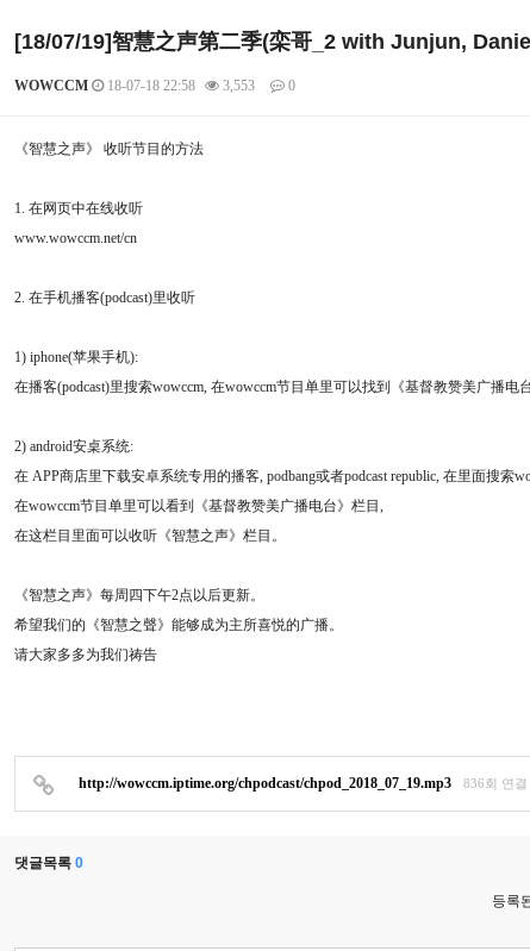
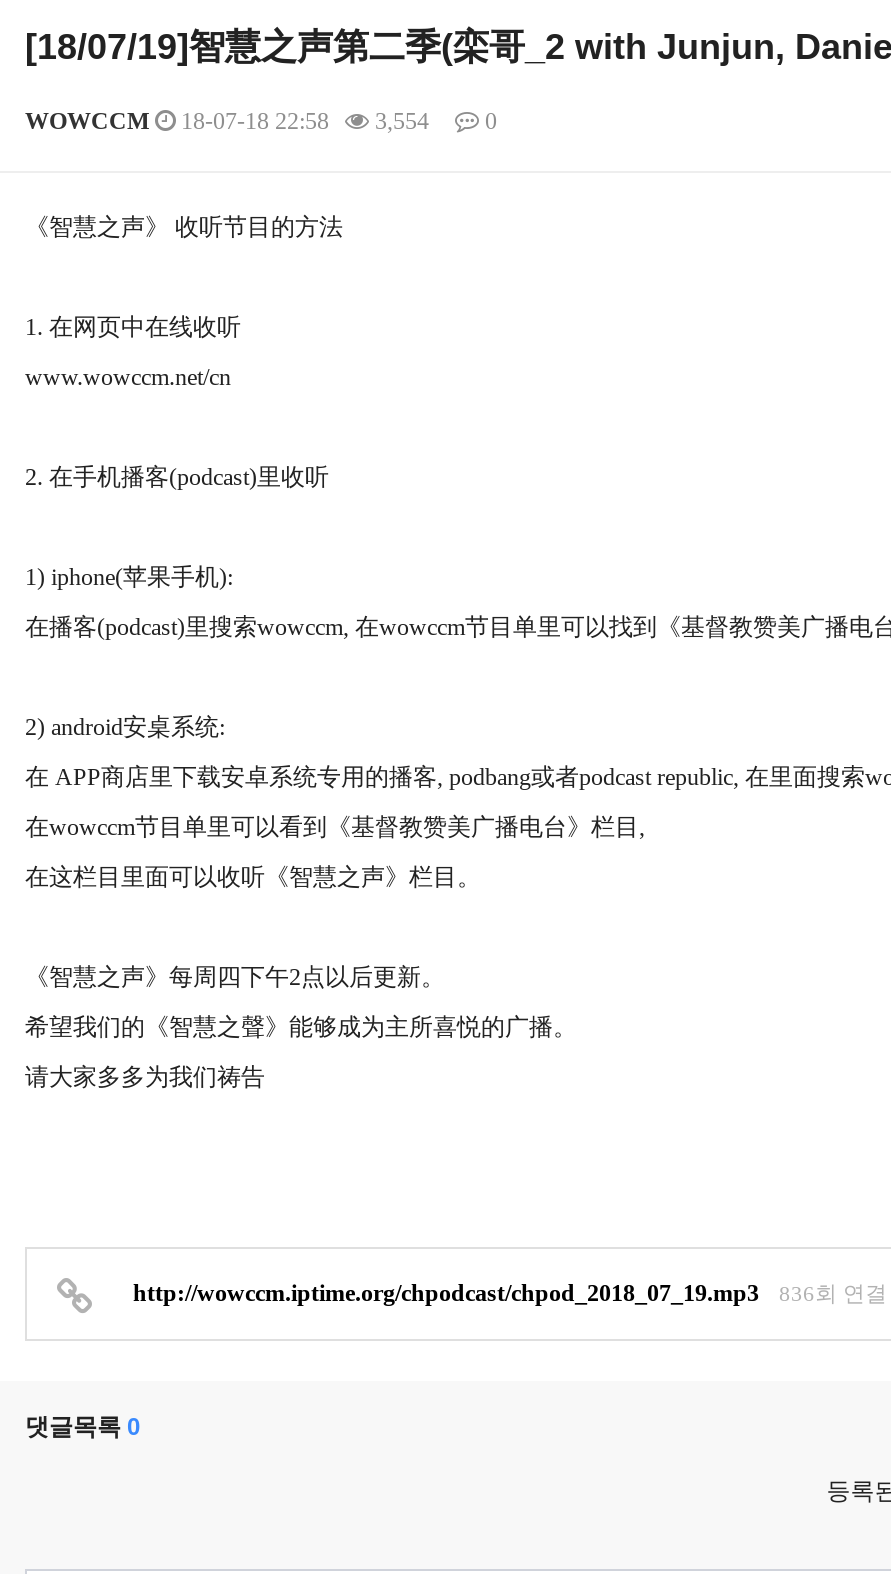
- WOWCCM 18-07-18 22:58 3,553 0
+ WOWCCM 18-07-18 22:58 3,554 0
